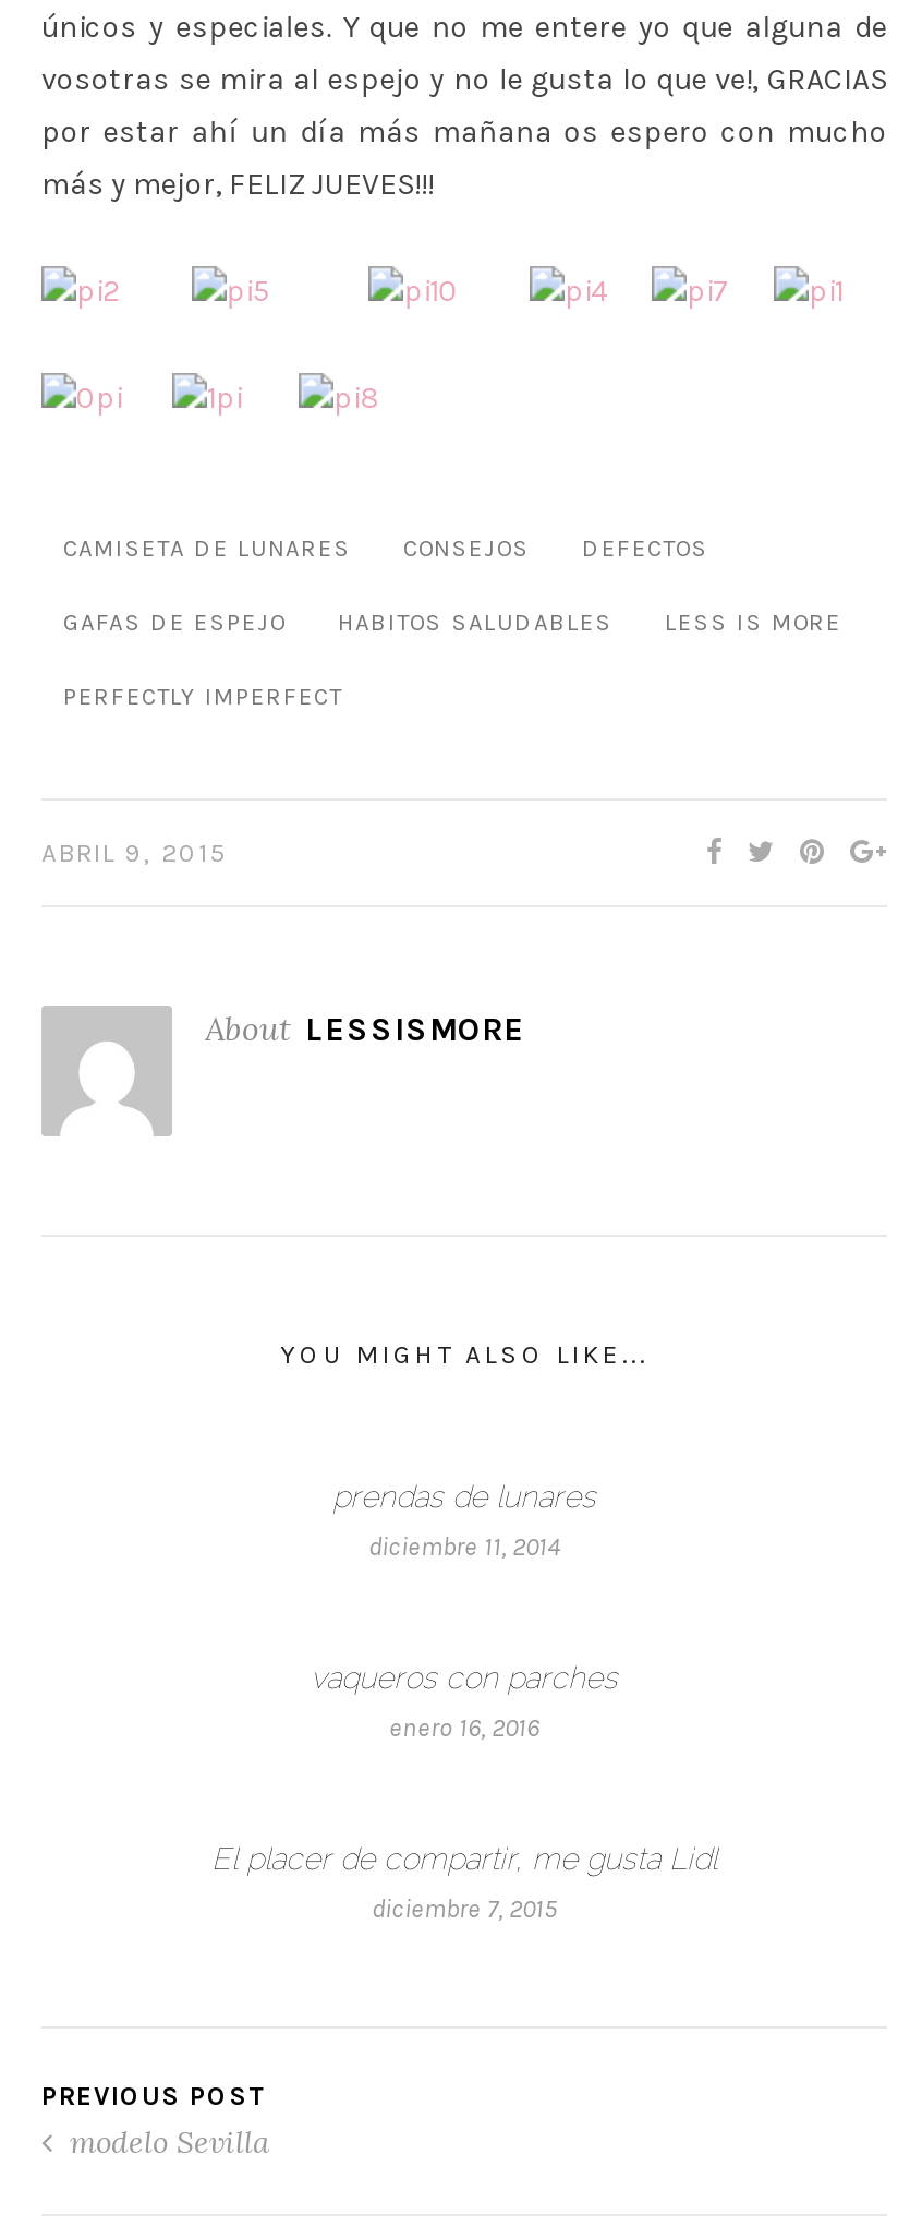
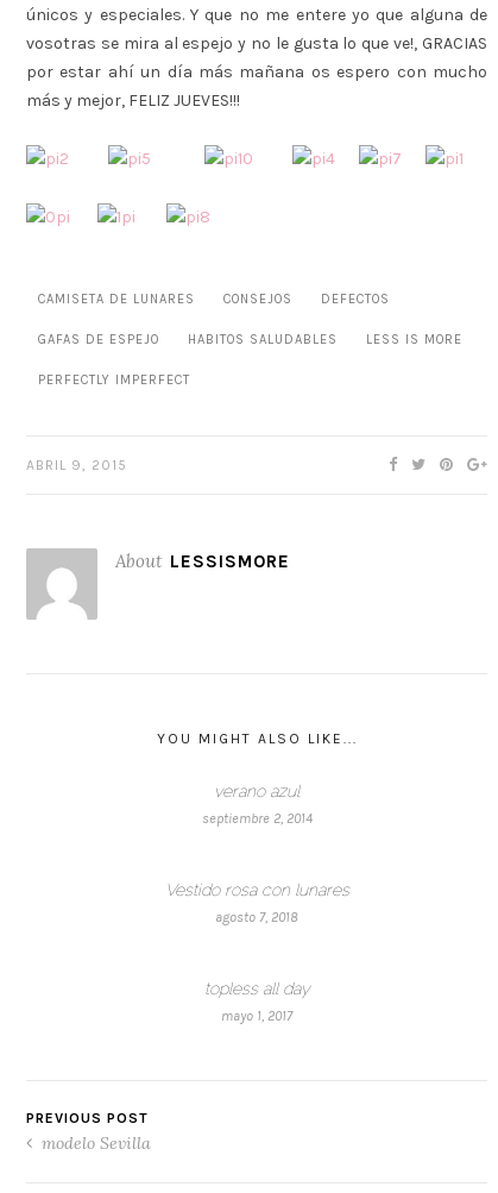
- prendas de lunares
+ verano azul

- diciembre 11, 2014
+ septiembre 2, 2014

- vaqueros con parches
+ Vestido rosa con lunares

- enero 16, 2016
+ agosto 7, 2018

- El placer de compartir, me gusta Lidl
+ topless all day

- diciembre 7, 2015
+ mayo 1, 2017
